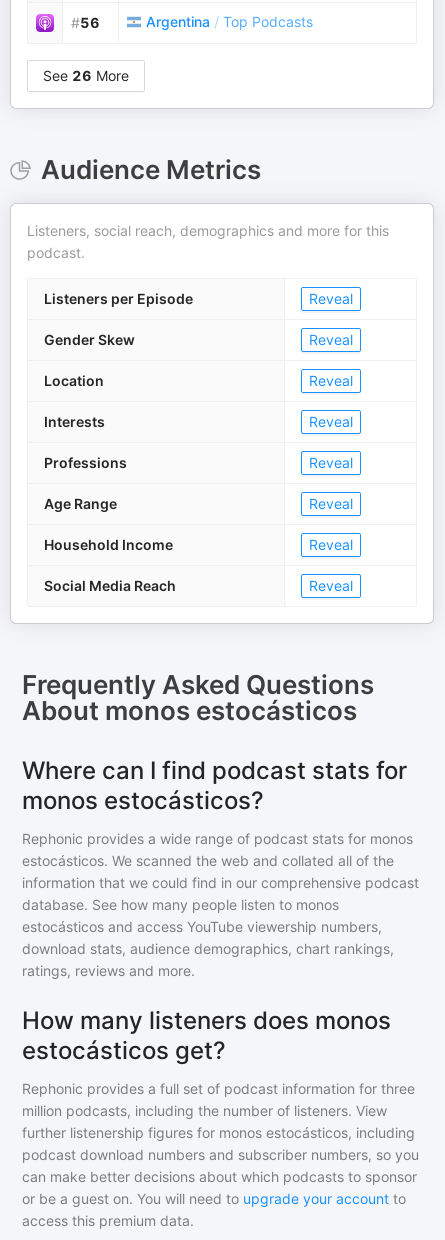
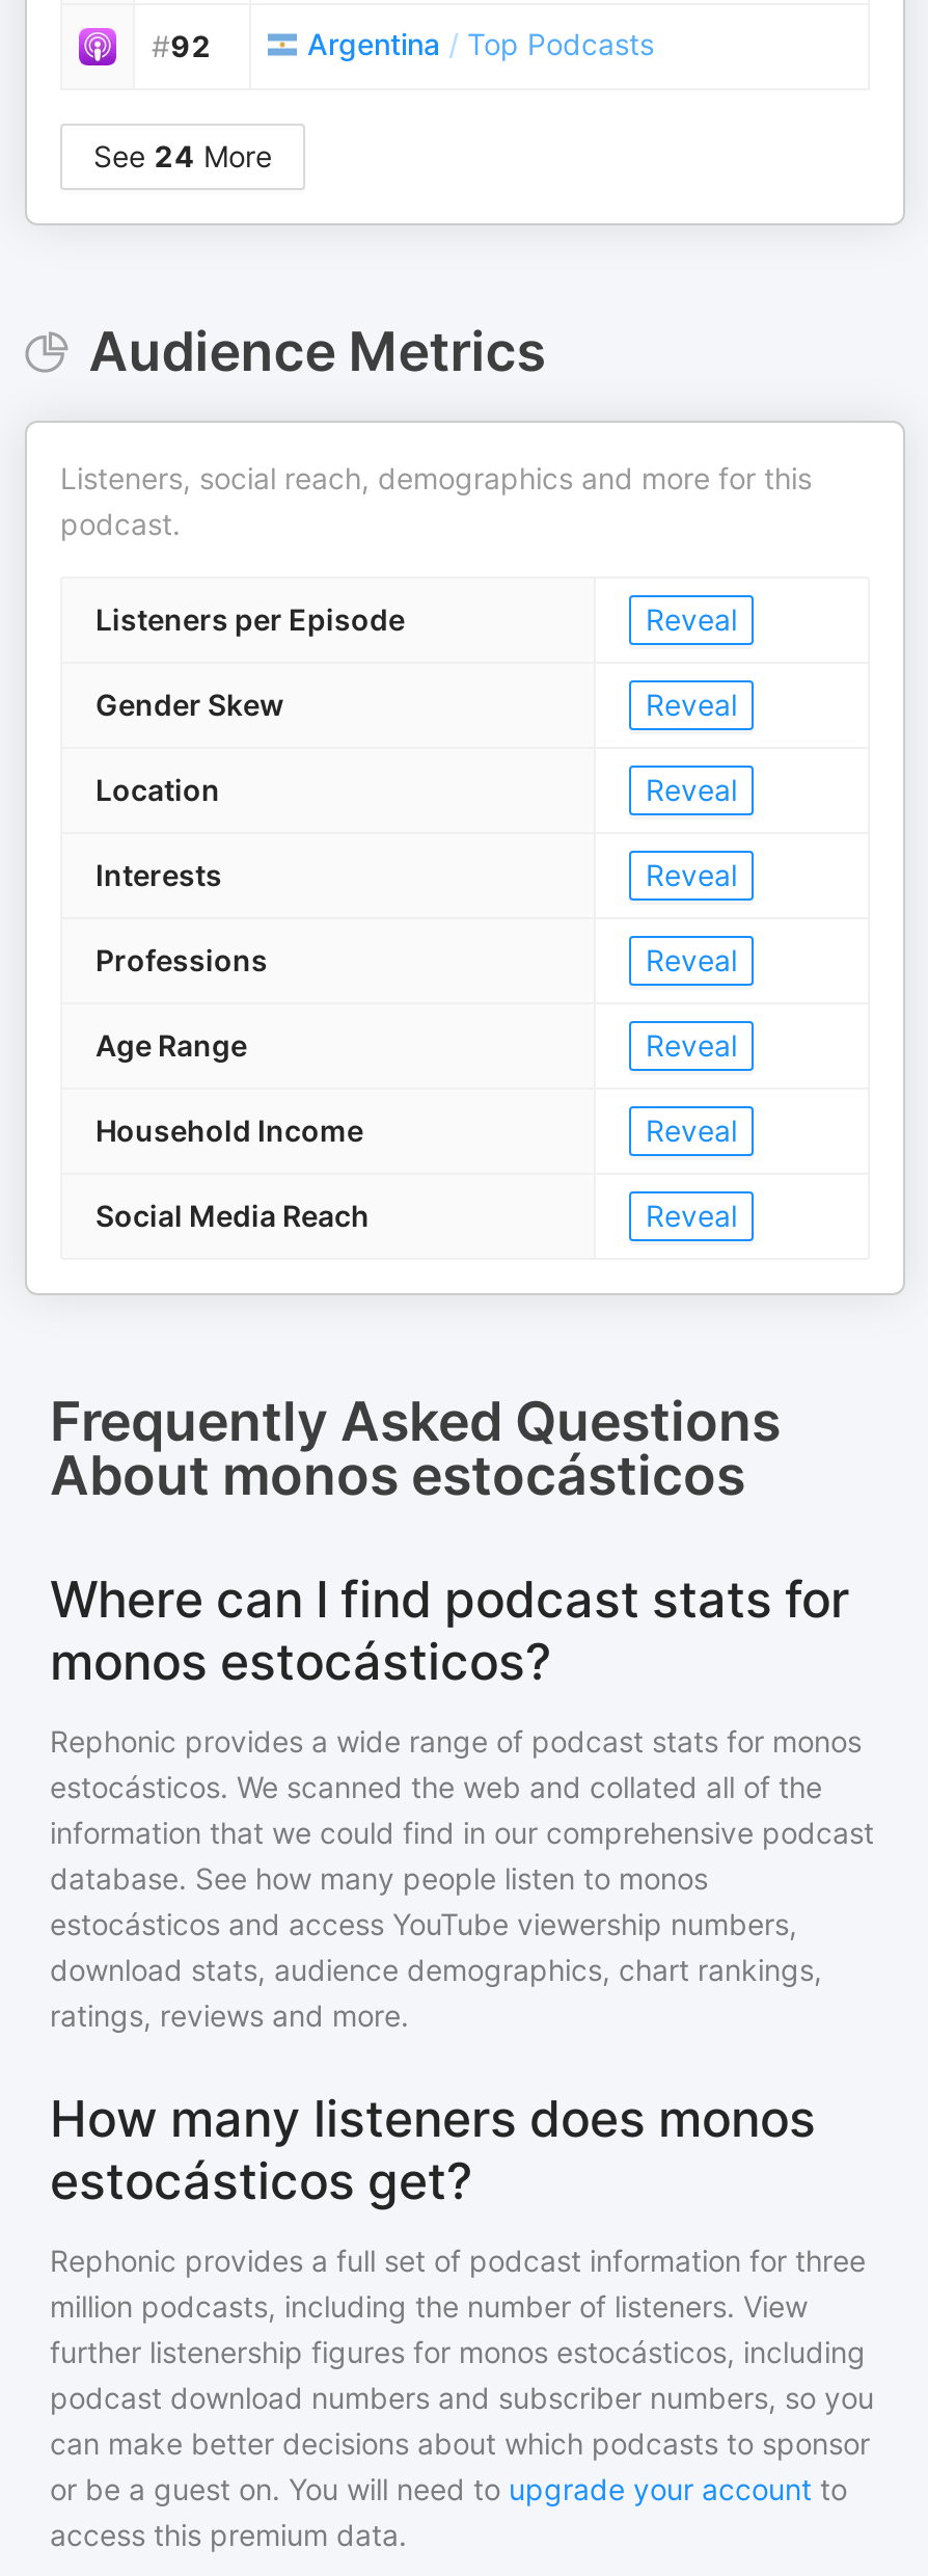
- #56
+ #92

- See 26 More
+ See 24 More
